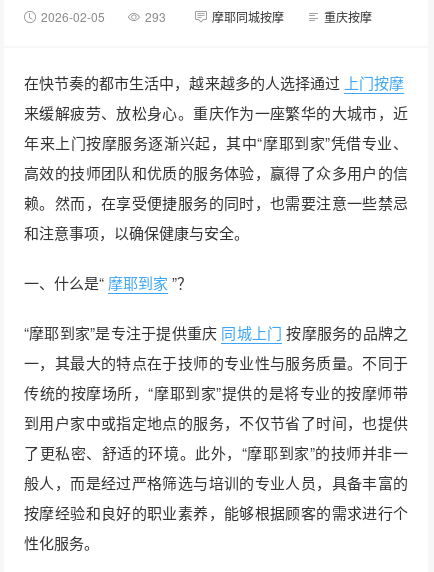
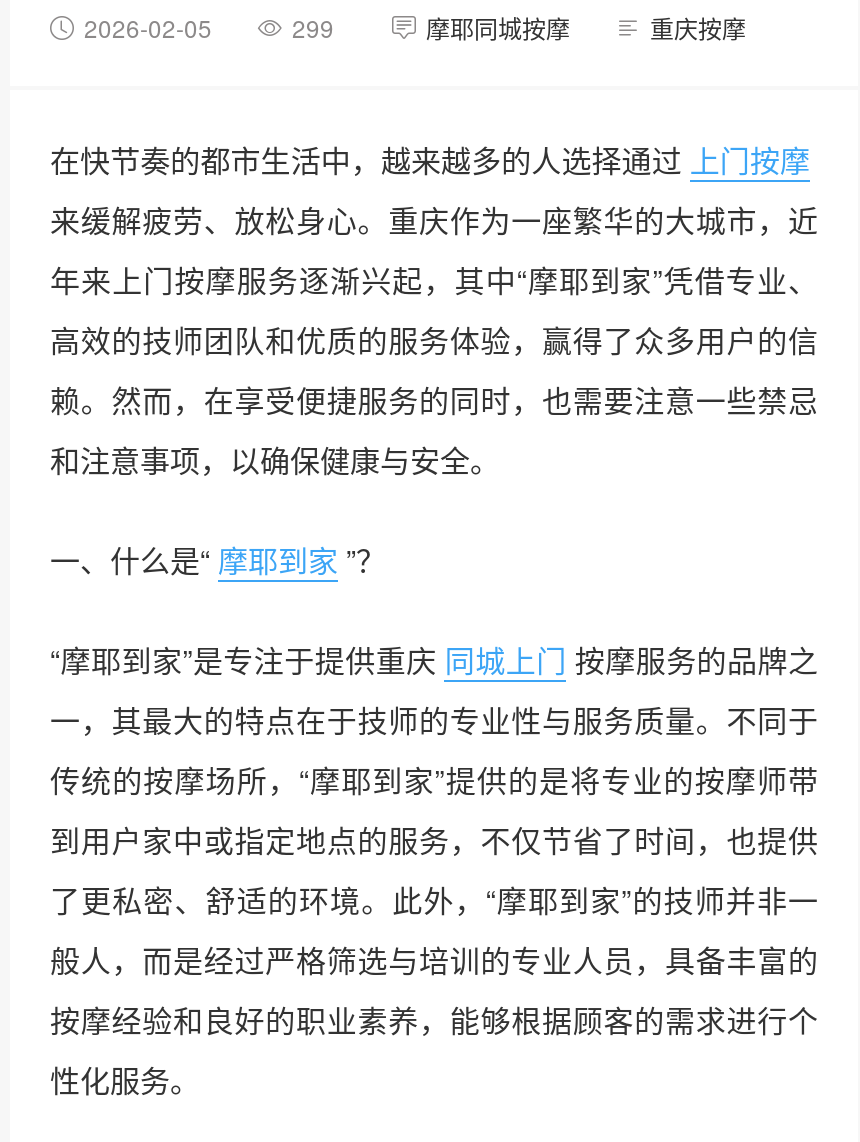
- 293
+ 299
